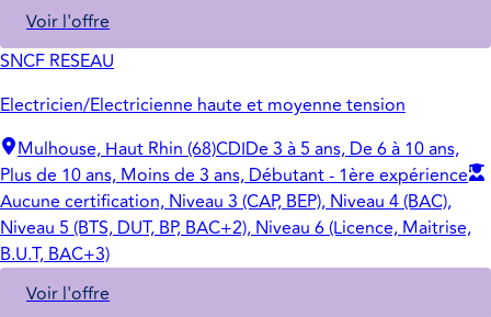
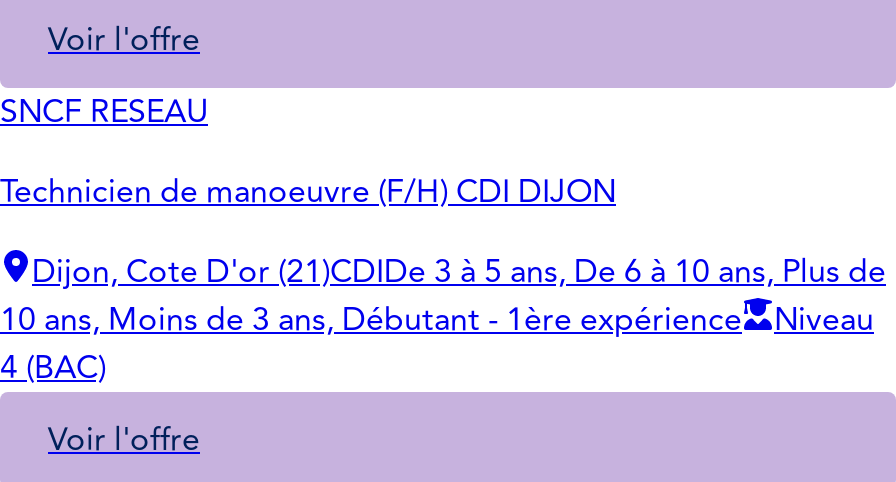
- Electricien/Electricienne haute et moyenne tension
+ Technicien de manoeuvre (F/H) CDI DIJON

- Mulhouse, Haut Rhin (68)CDIDe 3 à 5 ans, De 6 à 10 ans,
- Plus de 10 ans, Moins de 3 ans, Débutant - 1ère expérience
- Aucune certification, Niveau 3 (CAP, BEP), Niveau 4 (BAC),
- Niveau 5 (BTS, DUT, BP, BAC+2), Niveau 6 (Licence, Maitrise,
- B.U.T, BAC+3)
+ Dijon, Cote D'or (21)CDIDe 3 à 5 ans, De 6 à 10 ans, Plus de
+ 10 ans, Moins de 3 ans, Débutant - 1ère expérience
+ Niveau
+ 4 (BAC)
